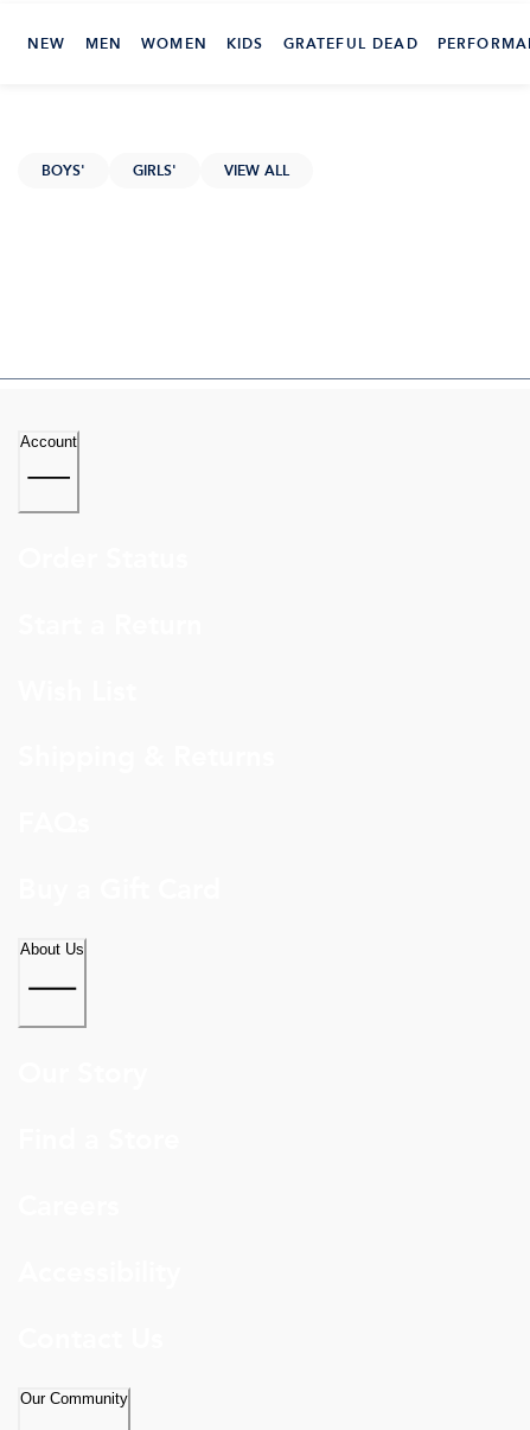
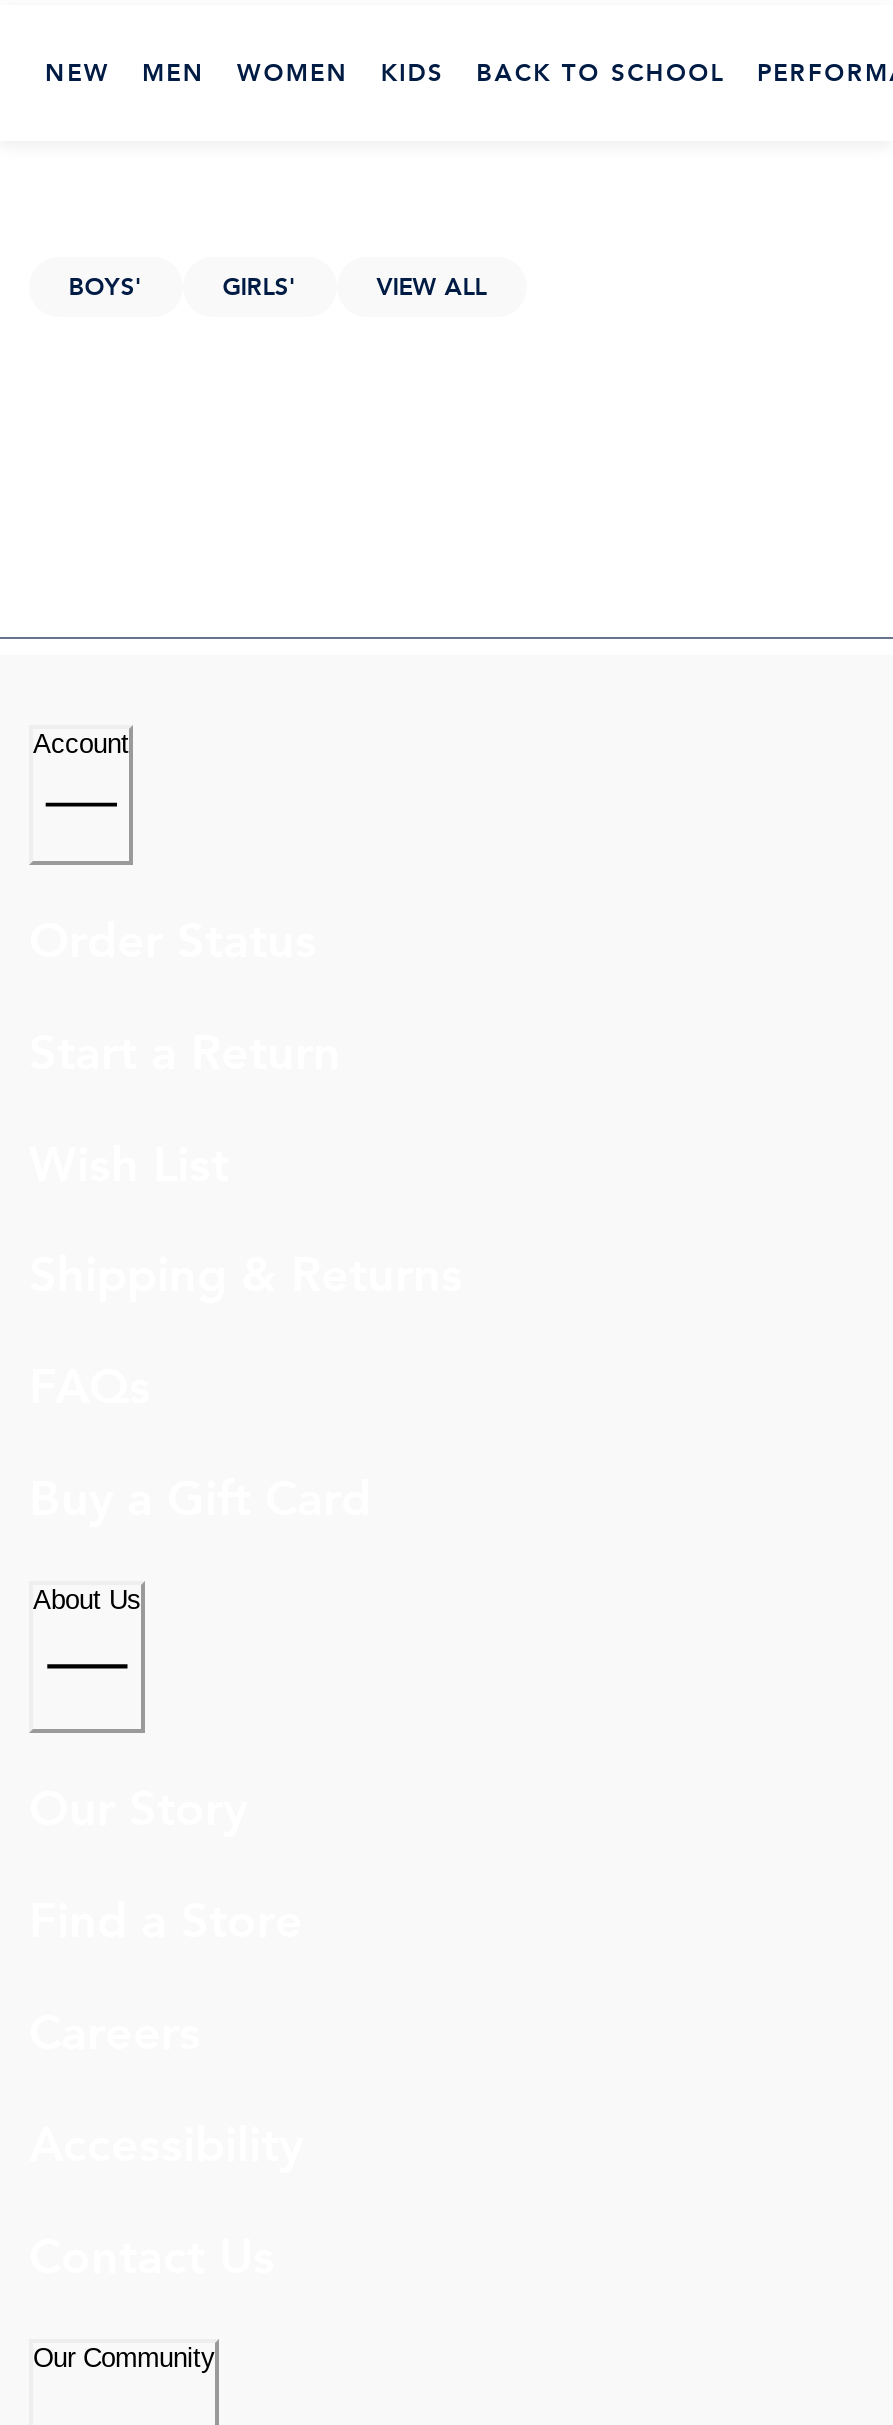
- GRATEFUL DEAD
+ BACK TO SCHOOL
